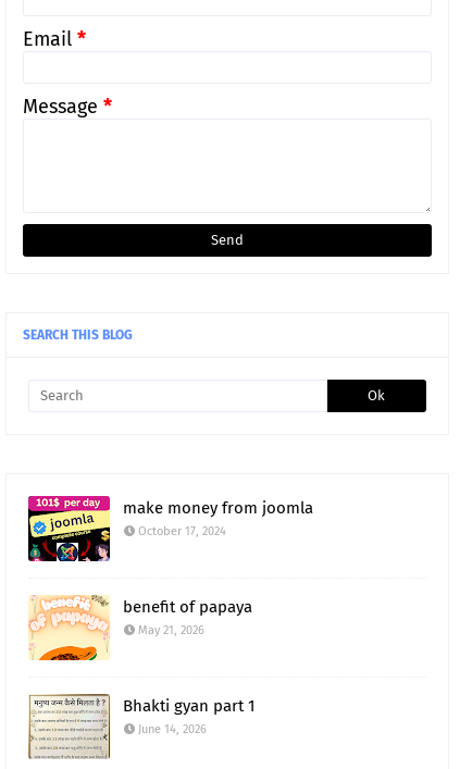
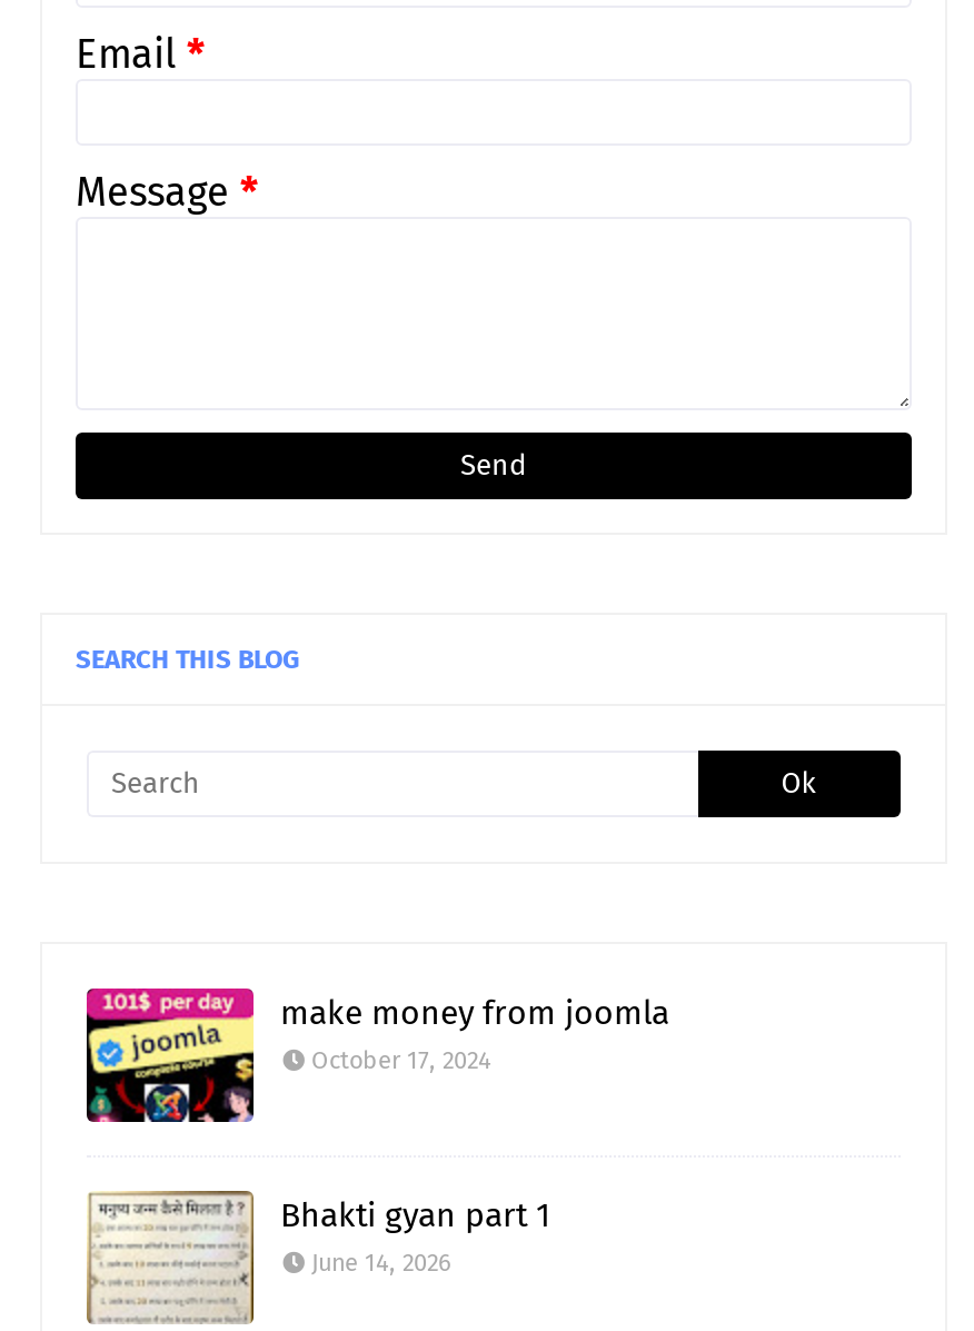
- [image]
- benefit of papaya
- May 21, 2026
